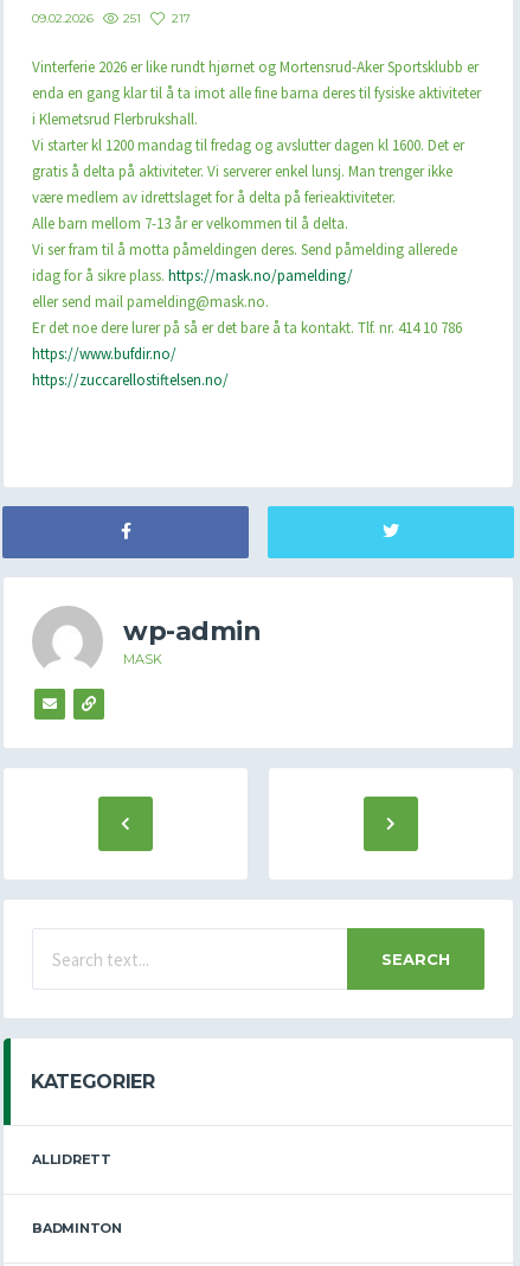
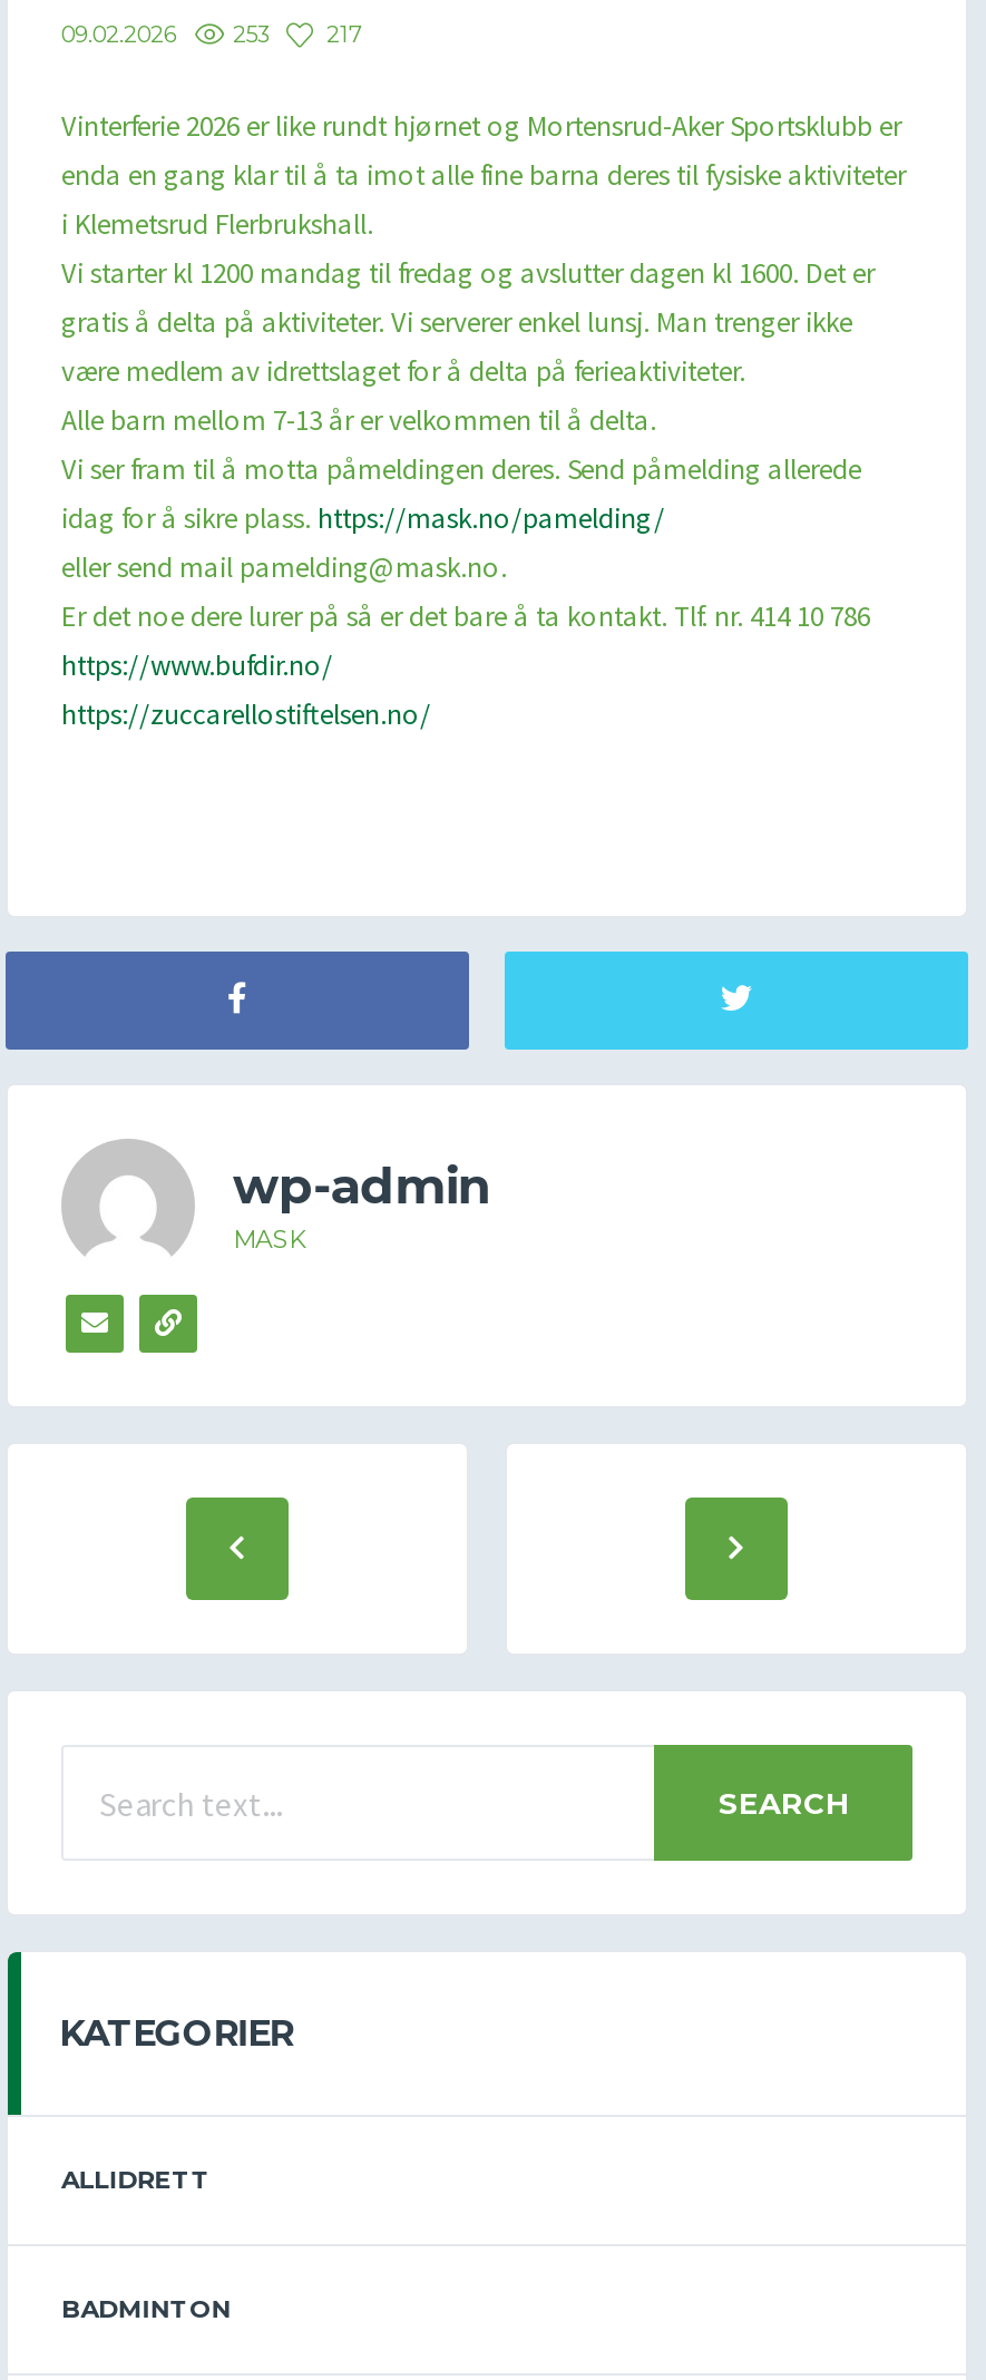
- 09.02.2026 251
+ 09.02.2026 253
